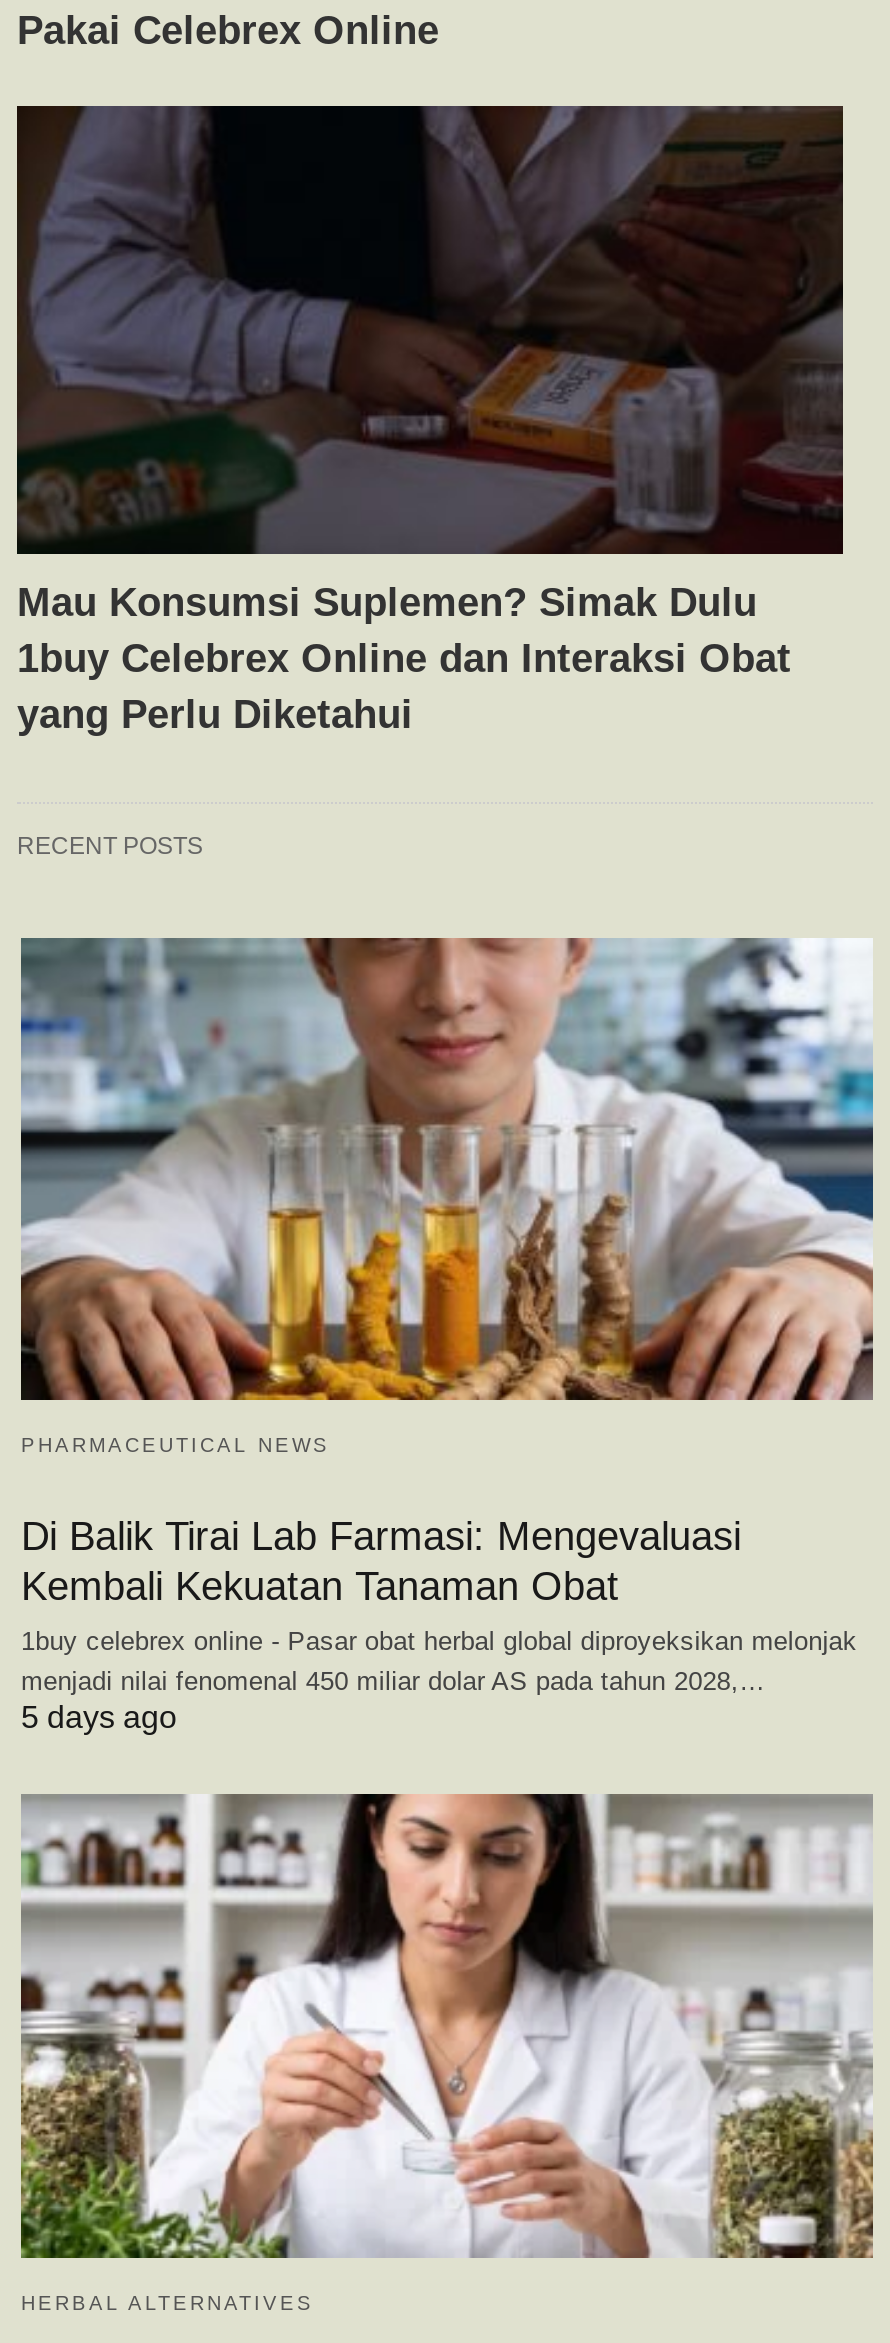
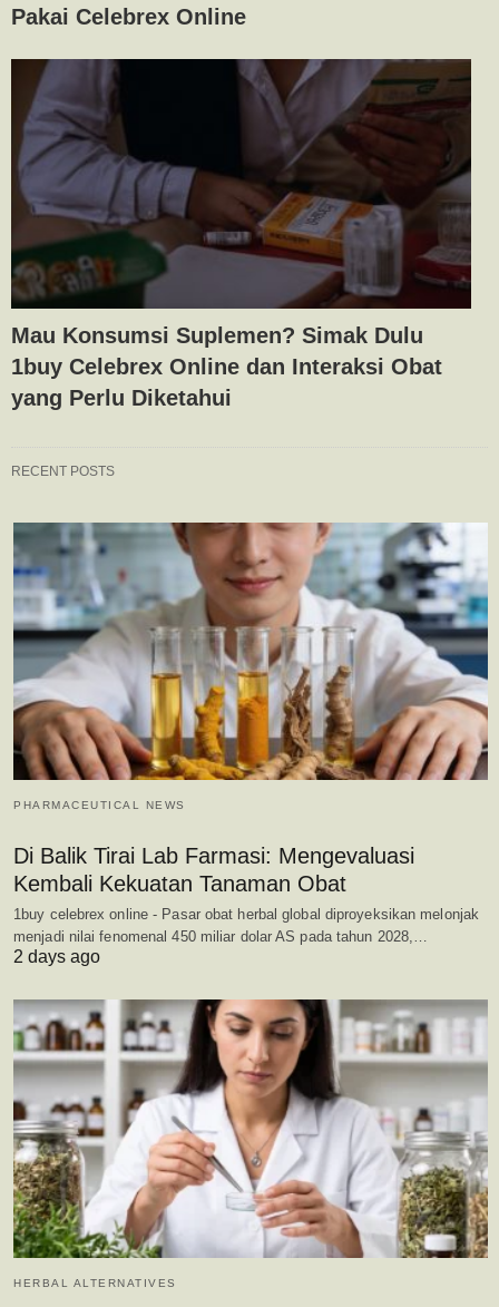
- 5 days ago
+ 2 days ago
